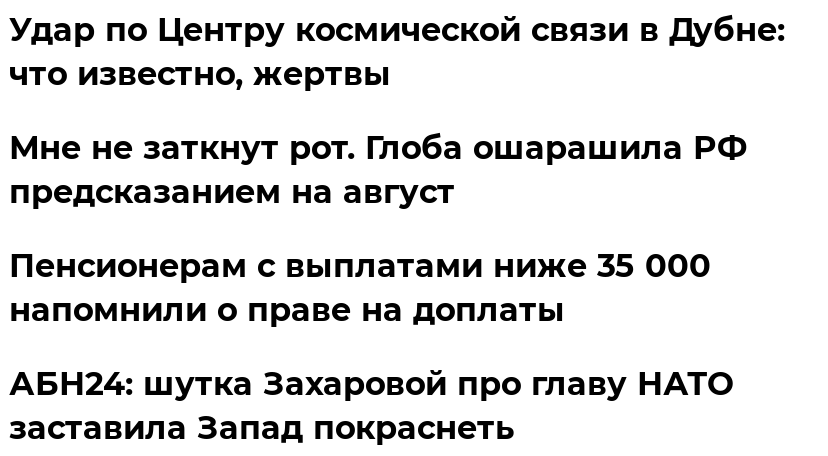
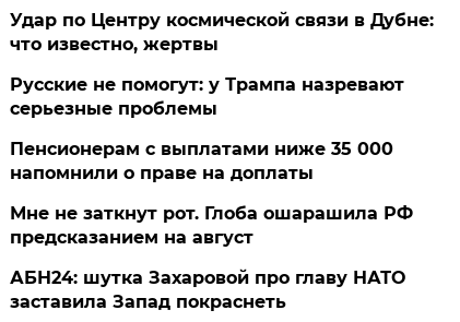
+ Русские не помогут: у Трампа назревают
+ серьезные проблемы

moved down: Мне не заткнут рот. Глоба ошарашила РФ | предсказанием на август
